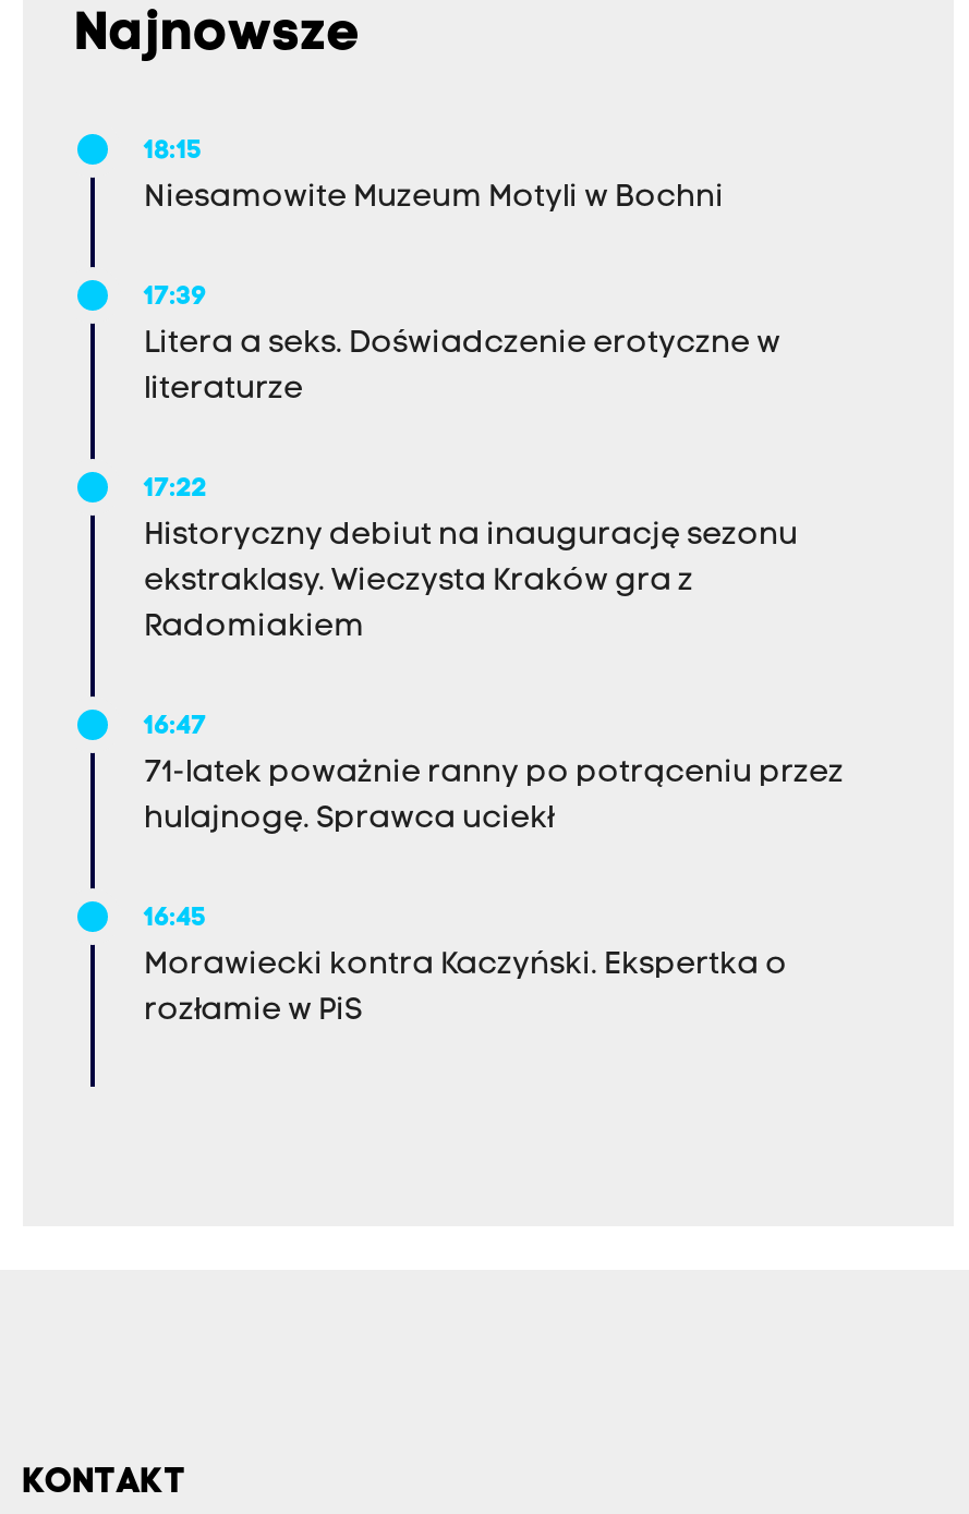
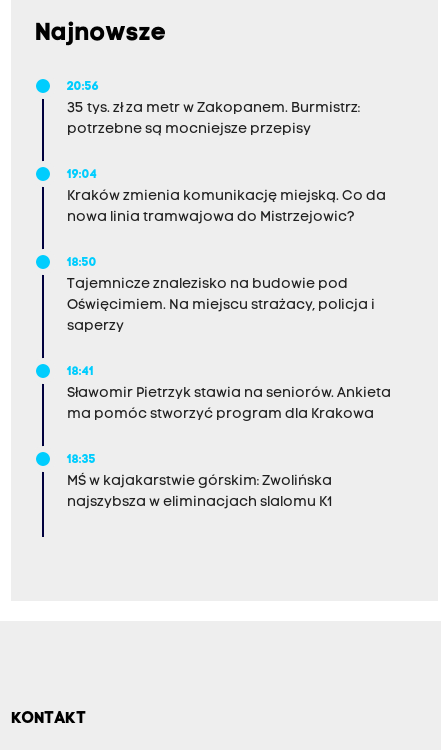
- 18:15
+ 20:56

- Niesamowite Muzeum Motyli w Bochni
+ 35 tys. zł za metr w Zakopanem. Burmistrz:
+ potrzebne są mocniejsze przepisy

- 17:39
+ 19:04

- Litera a seks. Doświadczenie erotyczne w
- literaturze
+ Kraków zmienia komunikację miejską. Co da
+ nowa linia tramwajowa do Mistrzejowic?

- 17:22
+ 18:50

- Historyczny debiut na inaugurację sezonu
- ekstraklasy. Wieczysta Kraków gra z
- Radomiakiem
+ Tajemnicze znalezisko na budowie pod
+ Oświęcimiem. Na miejscu strażacy, policja i
+ saperzy

- 16:47
+ 18:41

- 71-latek poważnie ranny po potrąceniu przez
- hulajnogę. Sprawca uciekł
+ Sławomir Pietrzyk stawia na seniorów. Ankieta
+ ma pomóc stworzyć program dla Krakowa

- 16:45
+ 18:35

- Morawiecki kontra Kaczyński. Ekspertka o
- rozłamie w PiS
+ MŚ w kajakarstwie górskim: Zwolińska
+ najszybsza w eliminacjach slalomu K1
